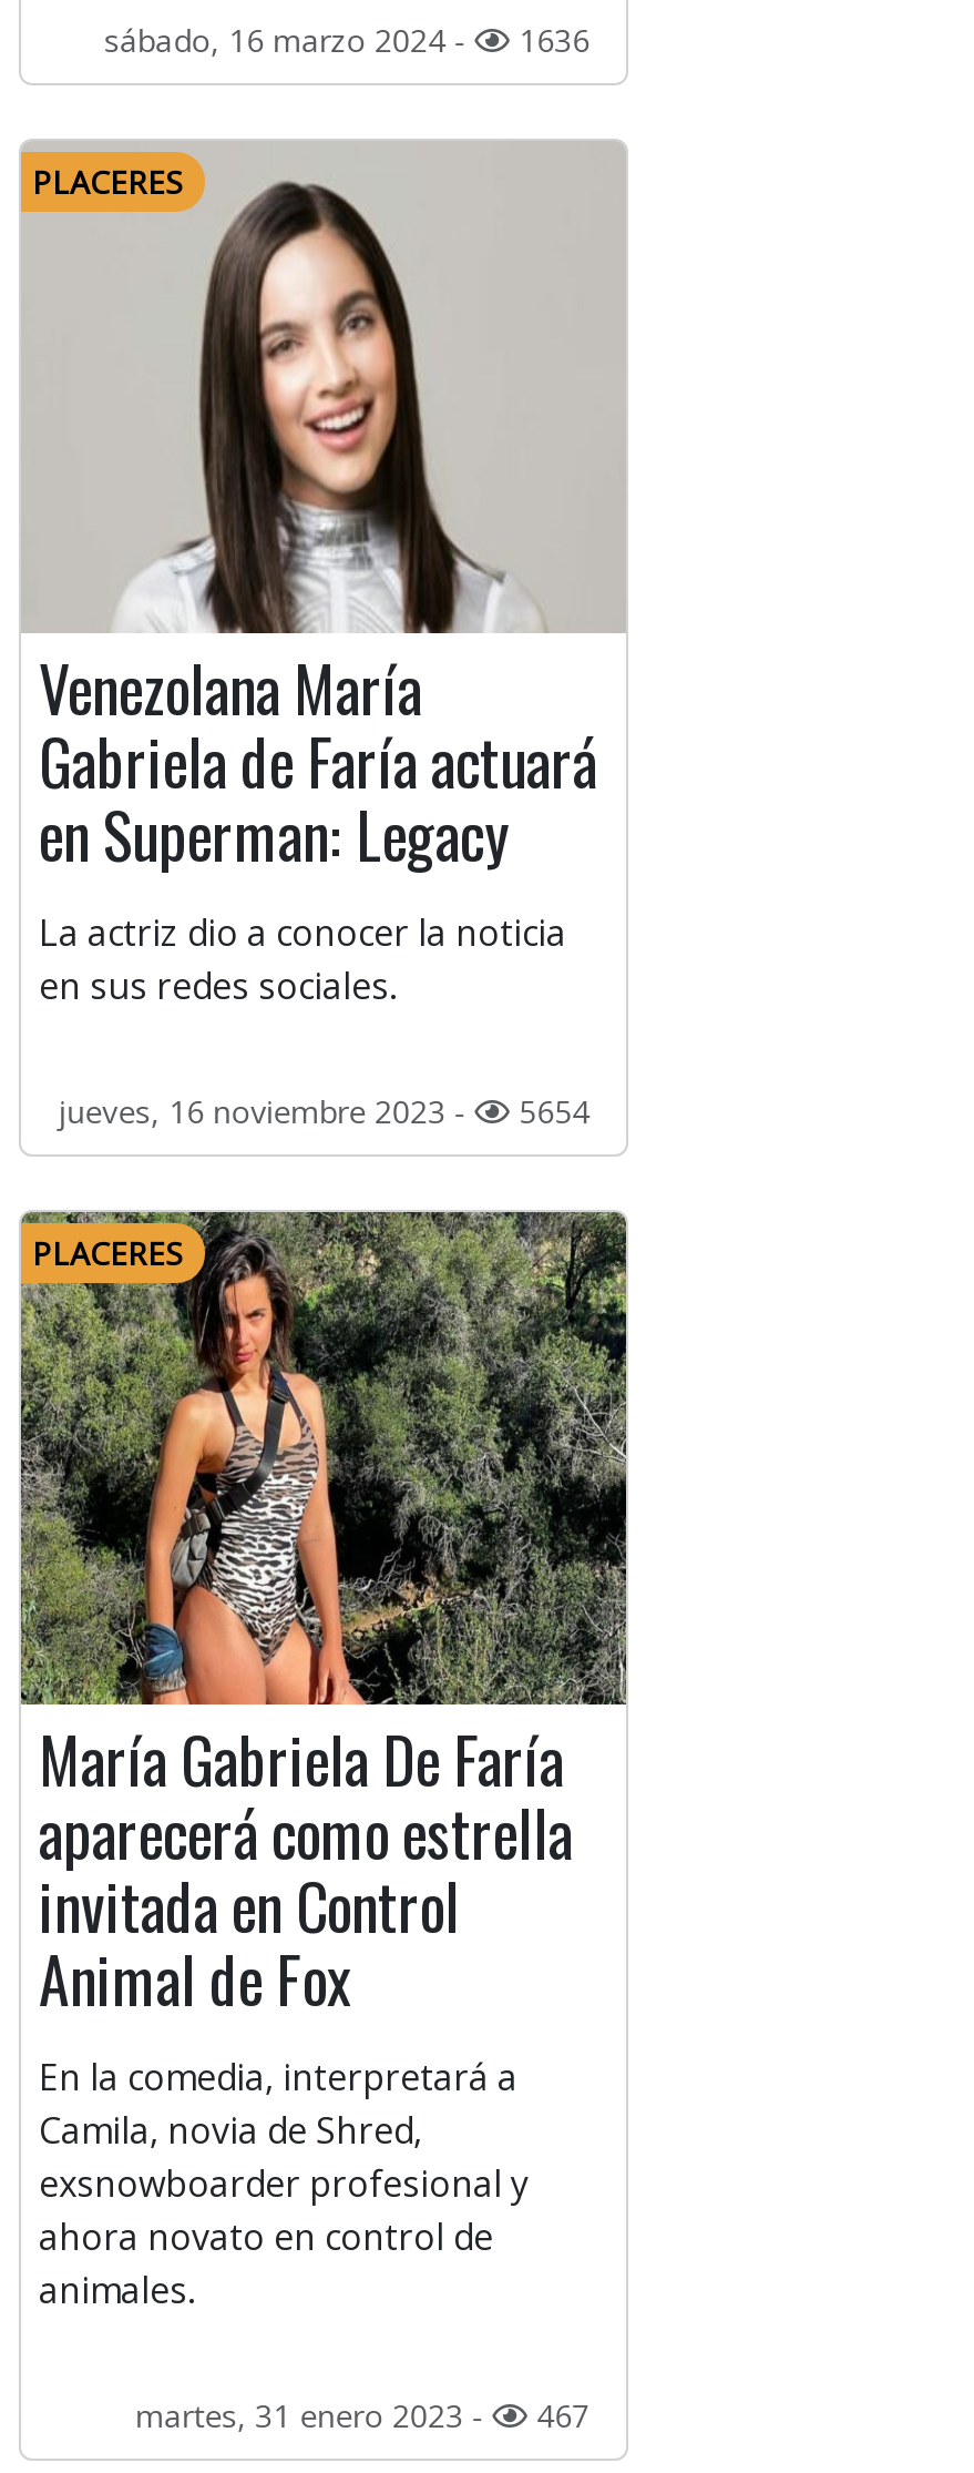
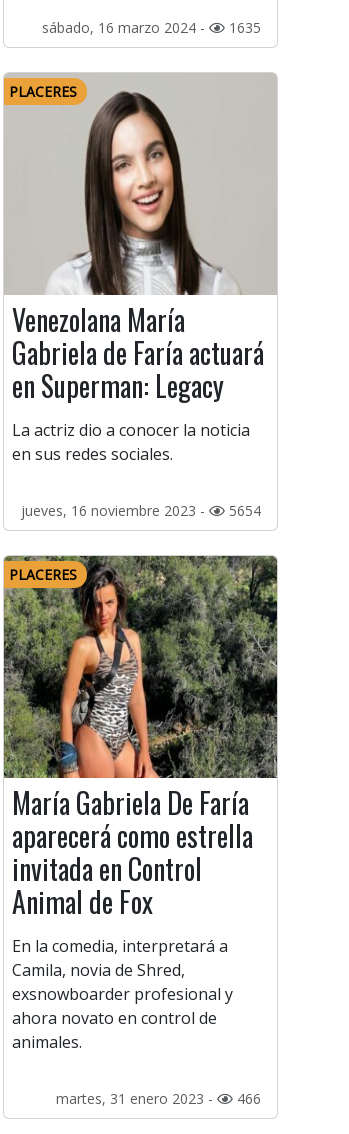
- sábado, 16 marzo 2024 - 1636
+ sábado, 16 marzo 2024 - 1635

- martes, 31 enero 2023 - 467
+ martes, 31 enero 2023 - 466
